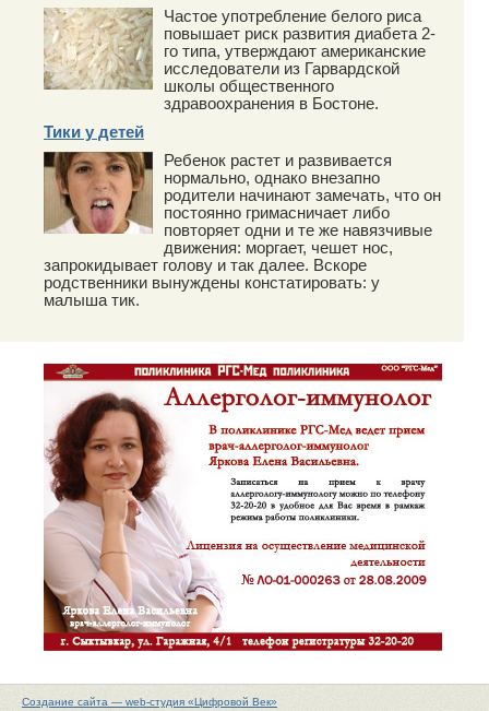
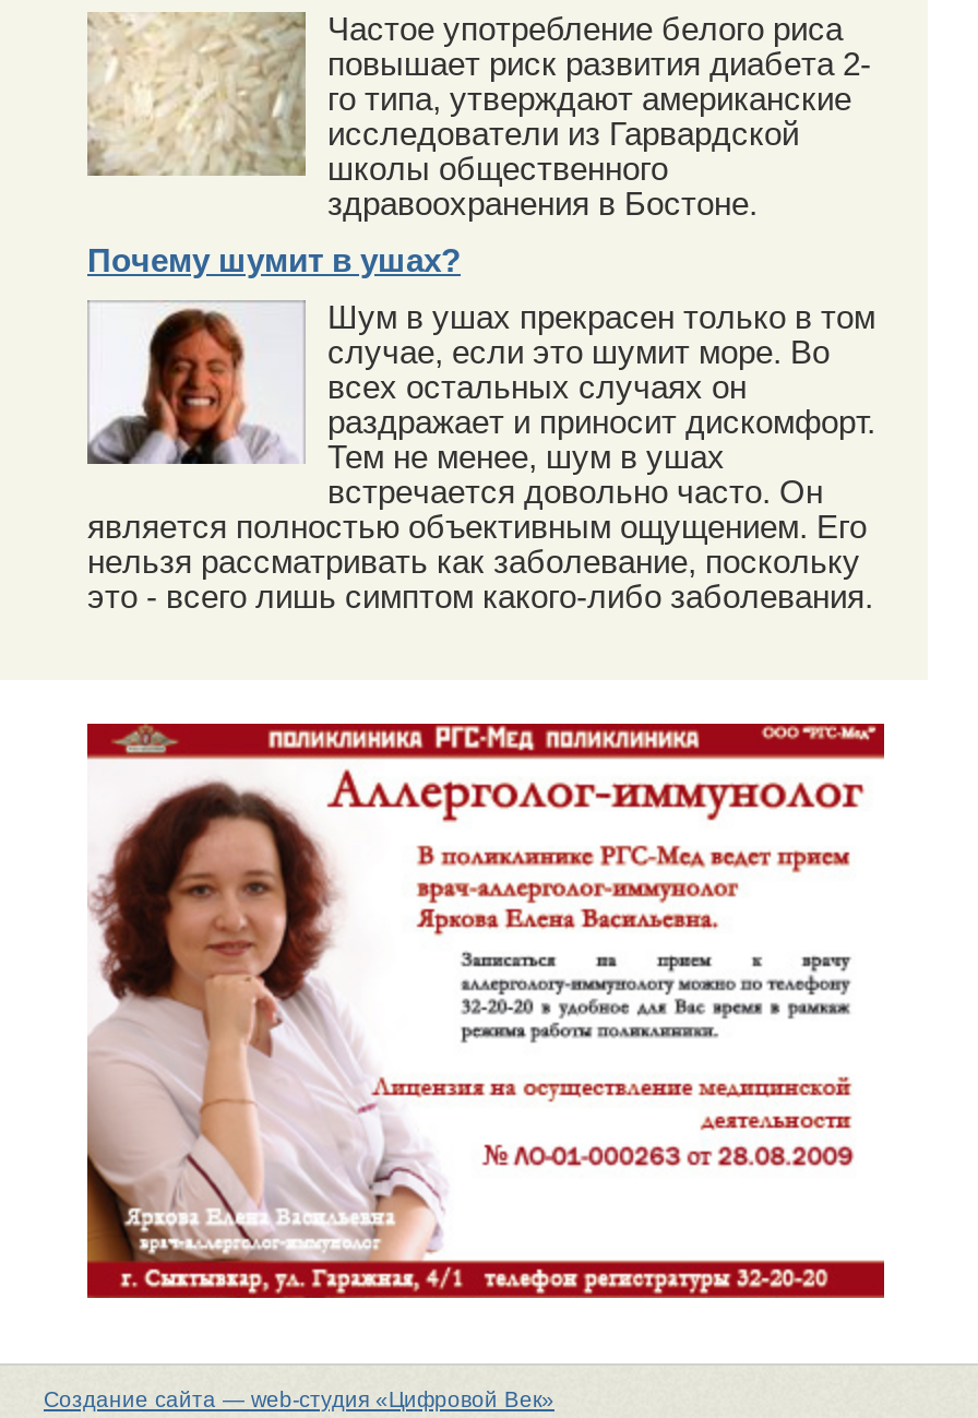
- Тики у детей
+ Почему шумит в ушах?

- [image]
- Ребенок растет и развивается
- нормально, однако внезапно
- родители начинают замечать, что он
- постоянно гримасничает либо
- повторяет одни и те же навязчивые
- движения: моргает, чешет нос,
- запрокидывает голову и так далее. Вскоре
- родственники вынуждены констатировать: у
- малыша тик.
+ [image]
+ Шум в ушах прекрасен только в том
+ случае, если это шумит море. Во
+ всех остальных случаях он
+ раздражает и приносит дискомфорт.
+ Тем не менее, шум в ушах
+ встречается довольно часто. Он
+ является полностью объективным ощущением. Его
+ нельзя рассматривать как заболевание, поскольку
+ это - всего лишь симптом какого-либо заболевания.
